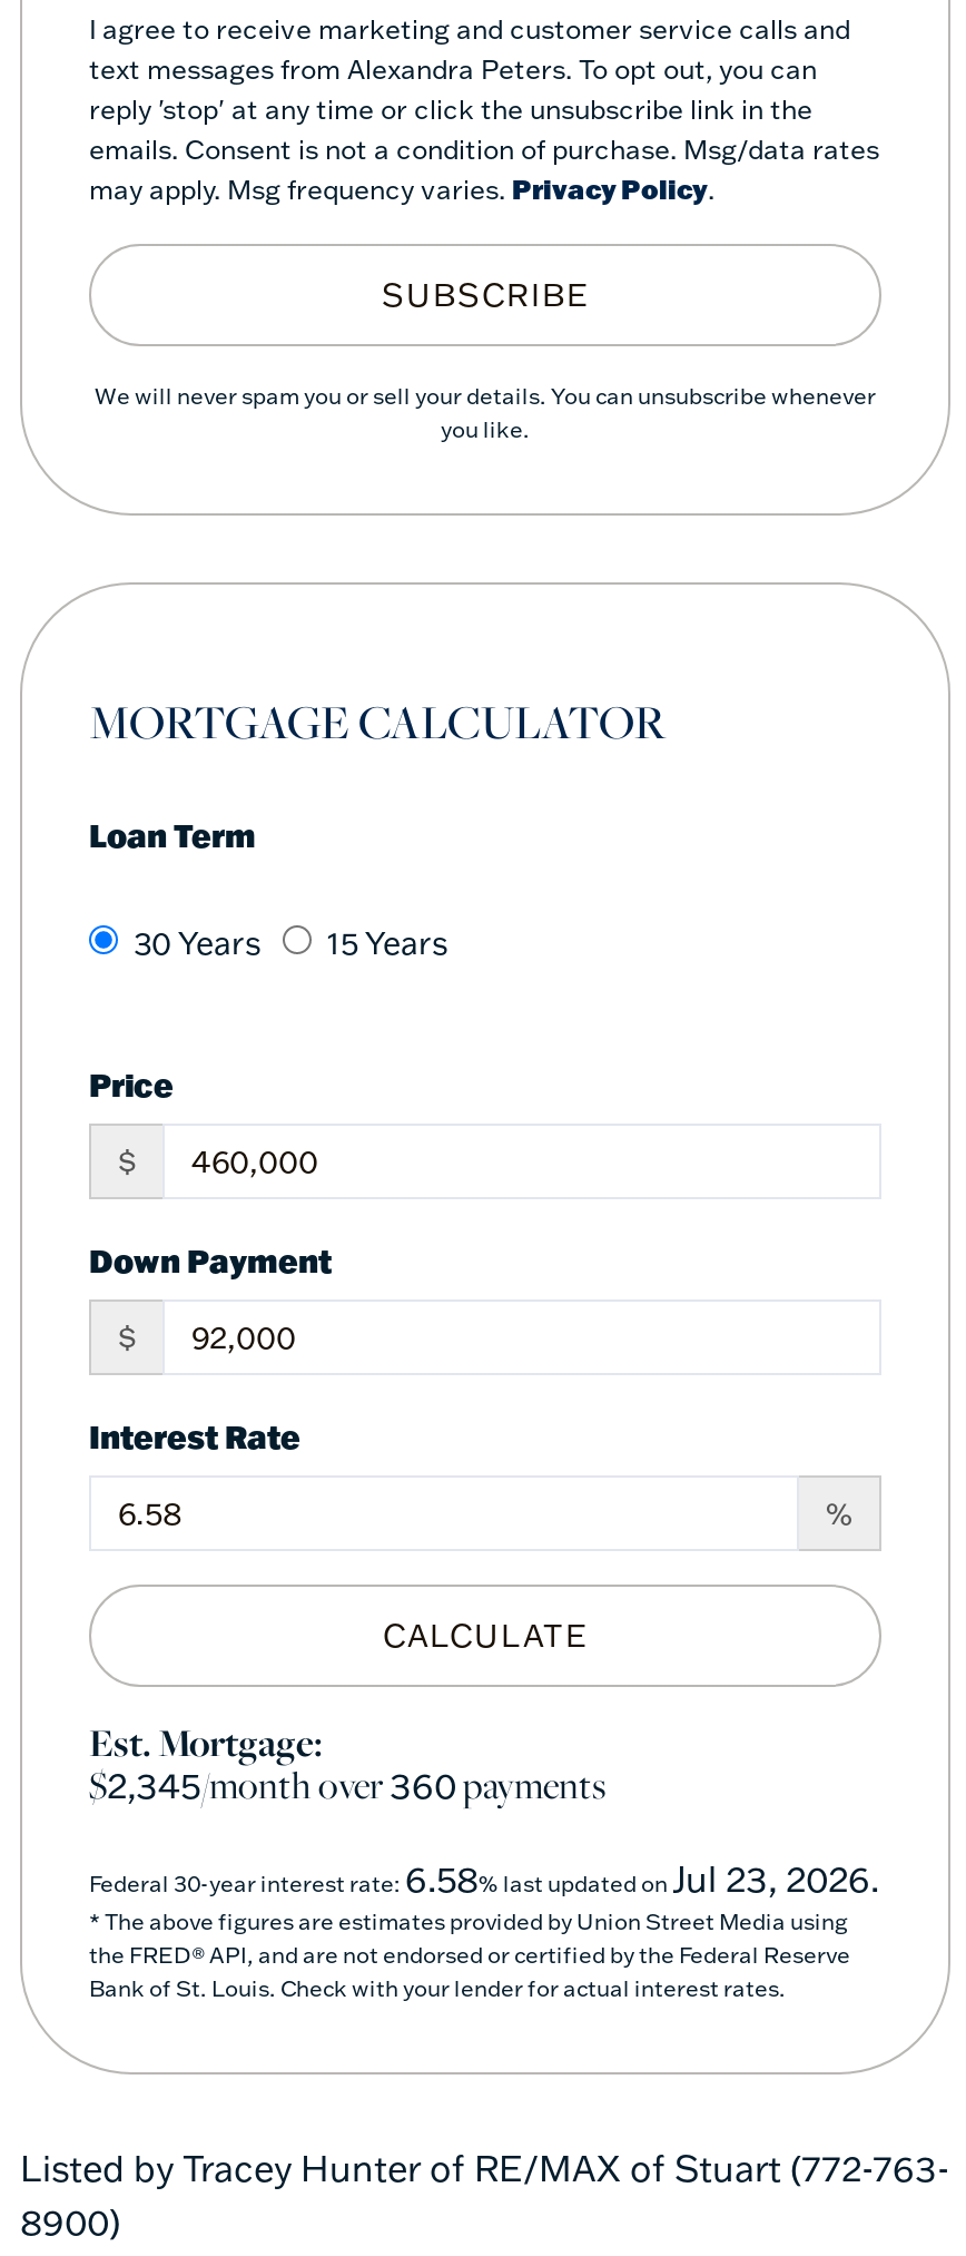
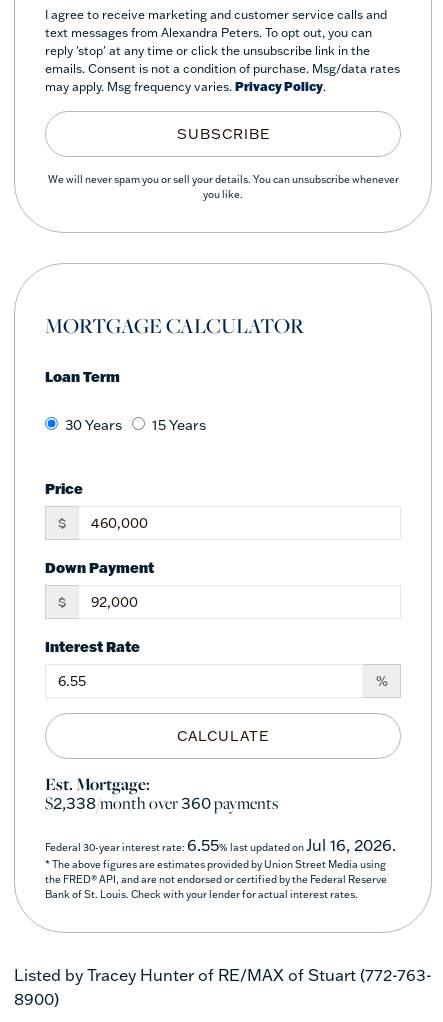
- $2,345/month over360payments
+ $2,338/month over360payments

- Federal 30-year interest rate: 6.58% last updated on Jul 23, 2026.
+ Federal 30-year interest rate: 6.55% last updated on Jul 16, 2026.
